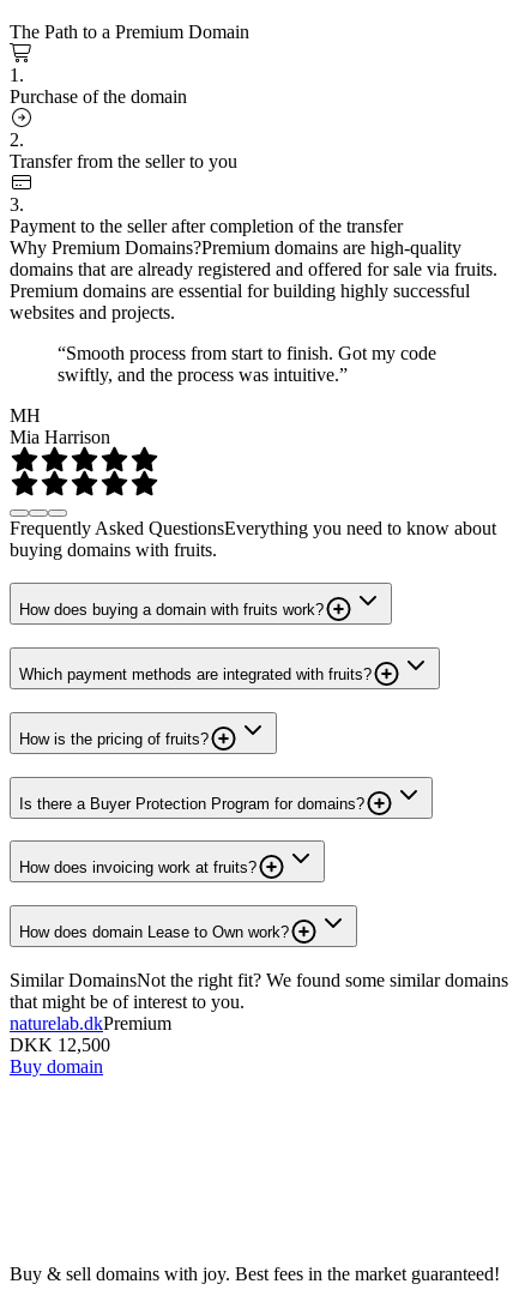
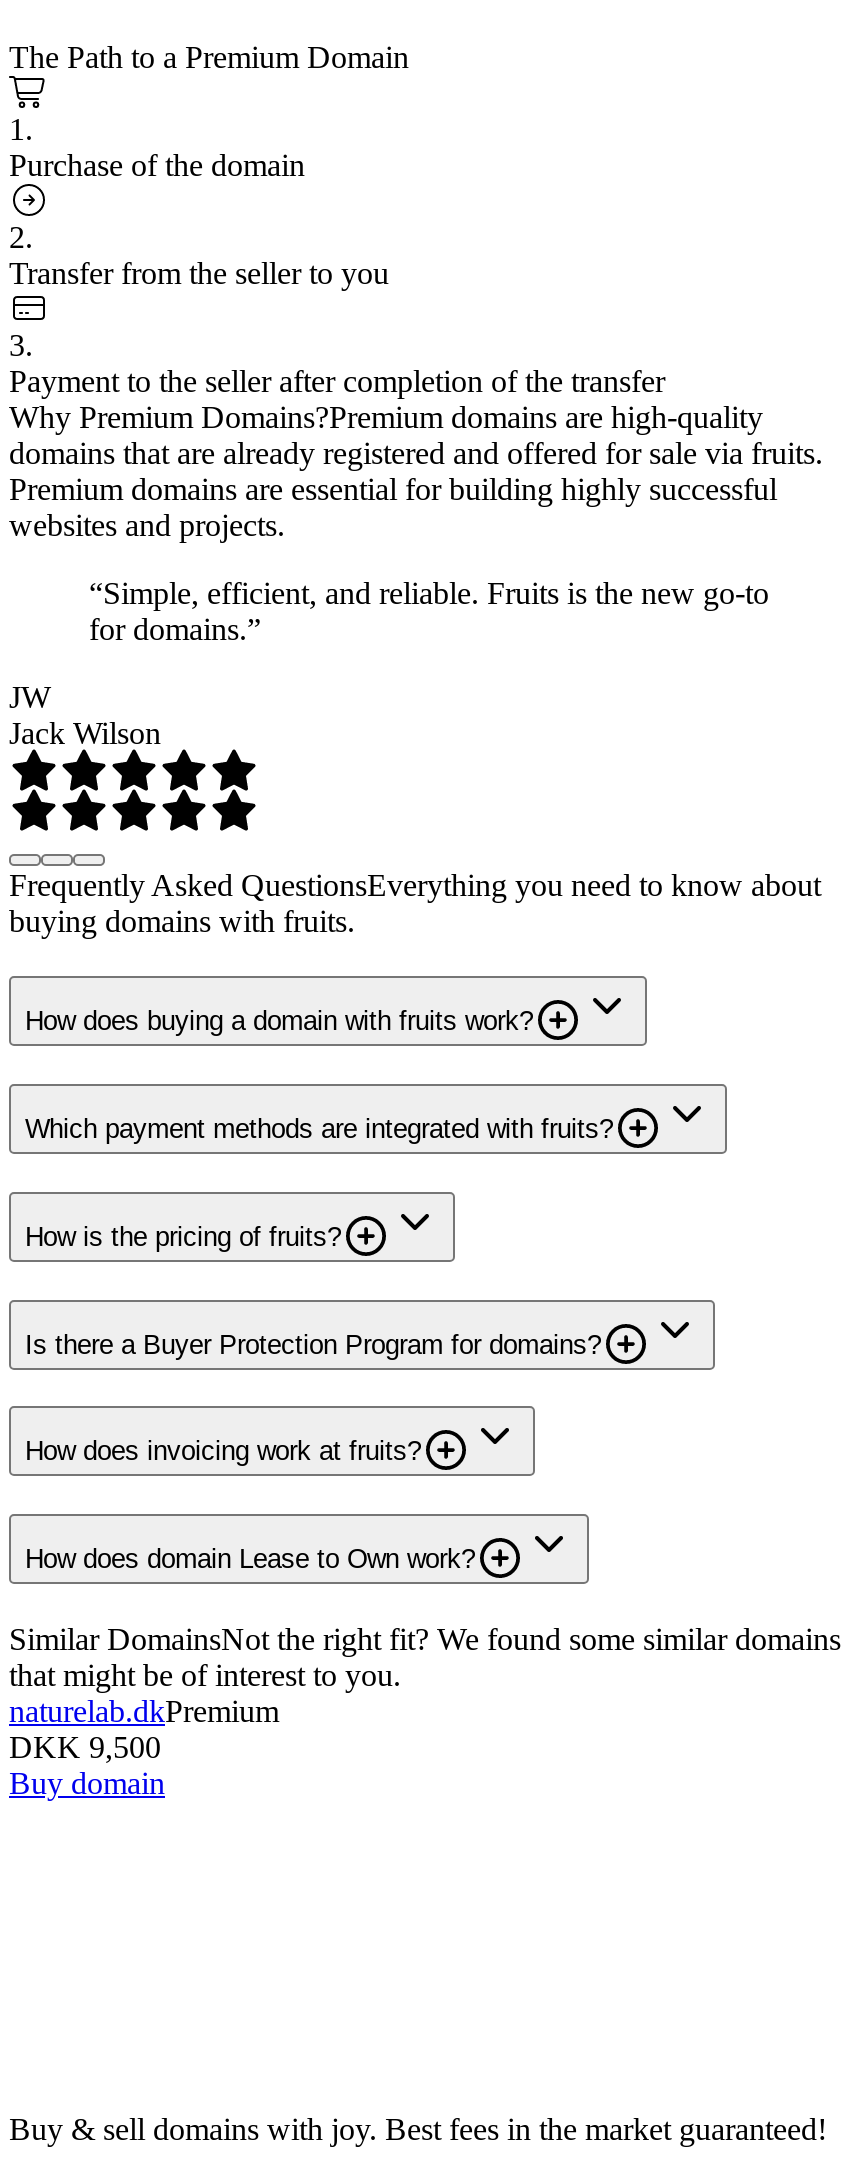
- “Smooth process from start to finish. Got my code
- swiftly, and the process was intuitive.”
+ “Simple, efficient, and reliable. Fruits is the new go-to
+ for domains.”

- MH
- Mia Harrison
+ JW
+ Jack Wilson

- DKK 12,500
+ DKK 9,500
